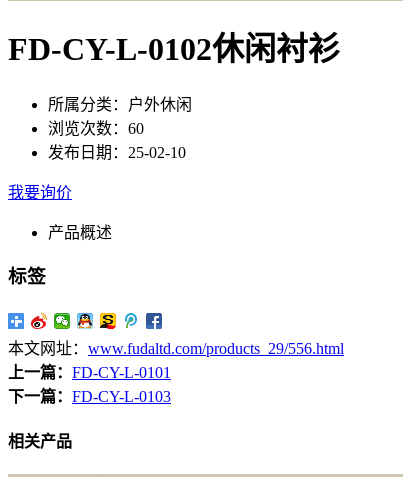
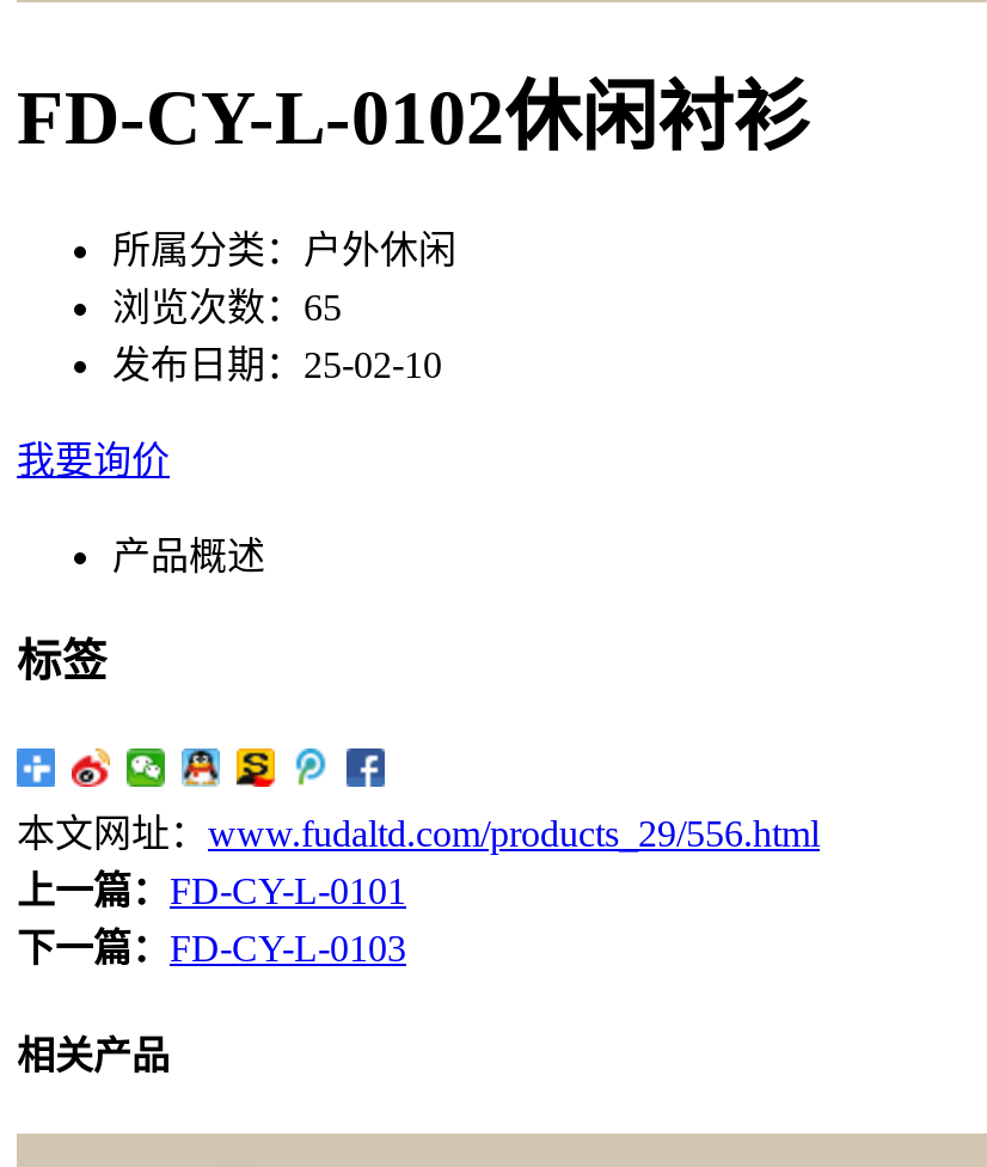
- 浏览次数：60
+ 浏览次数：65
